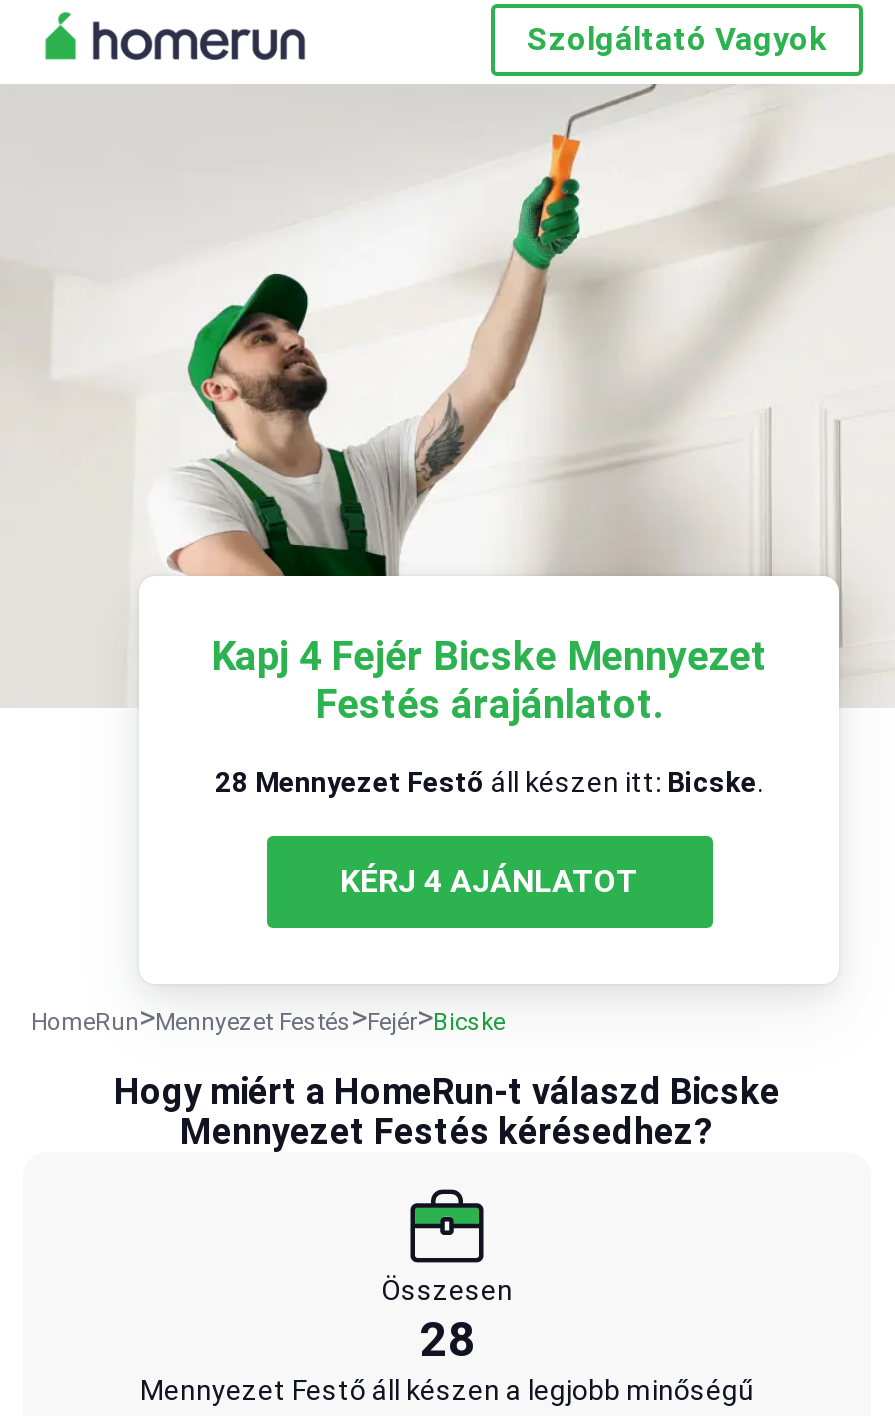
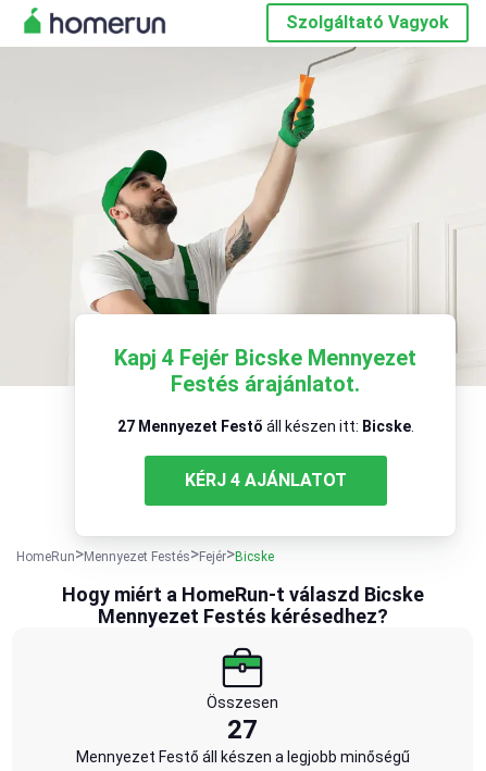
- 28 Mennyezet Festő áll készen itt: Bicske.
+ 27 Mennyezet Festő áll készen itt: Bicske.

- 28
+ 27
